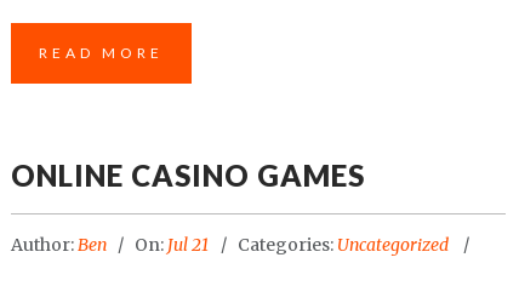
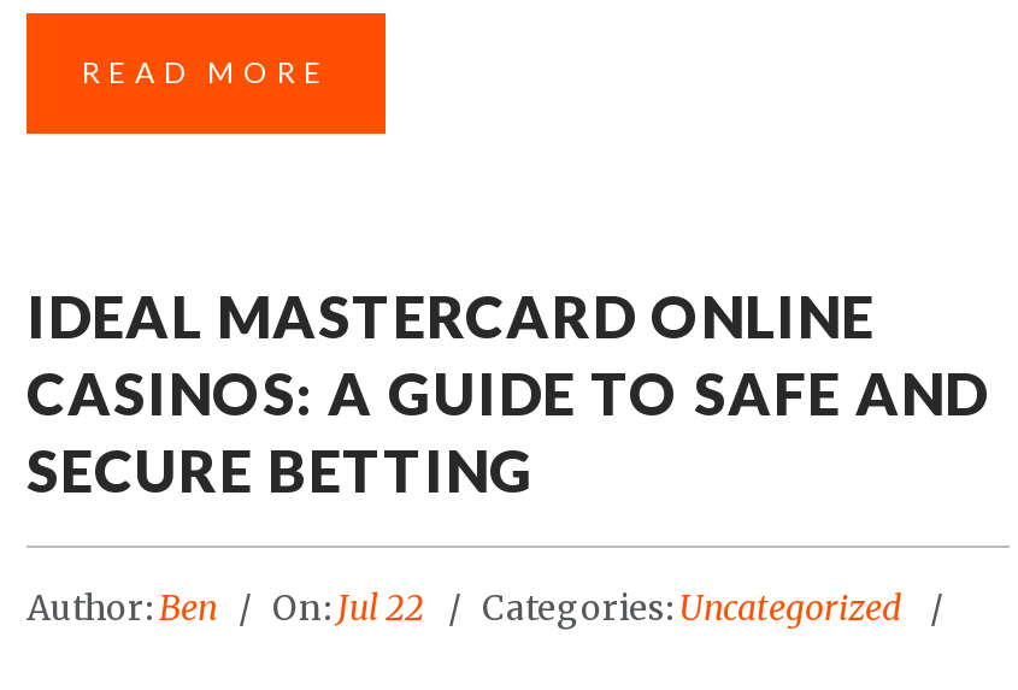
- ONLINE CASINO GAMES
+ IDEAL MASTERCARD ONLINE
+ CASINOS: A GUIDE TO SAFE AND
+ SECURE BETTING

- Author:Ben On: Jul 21 Categories: Uncategorized
+ Author:Ben On: Jul 22 Categories: Uncategorized
